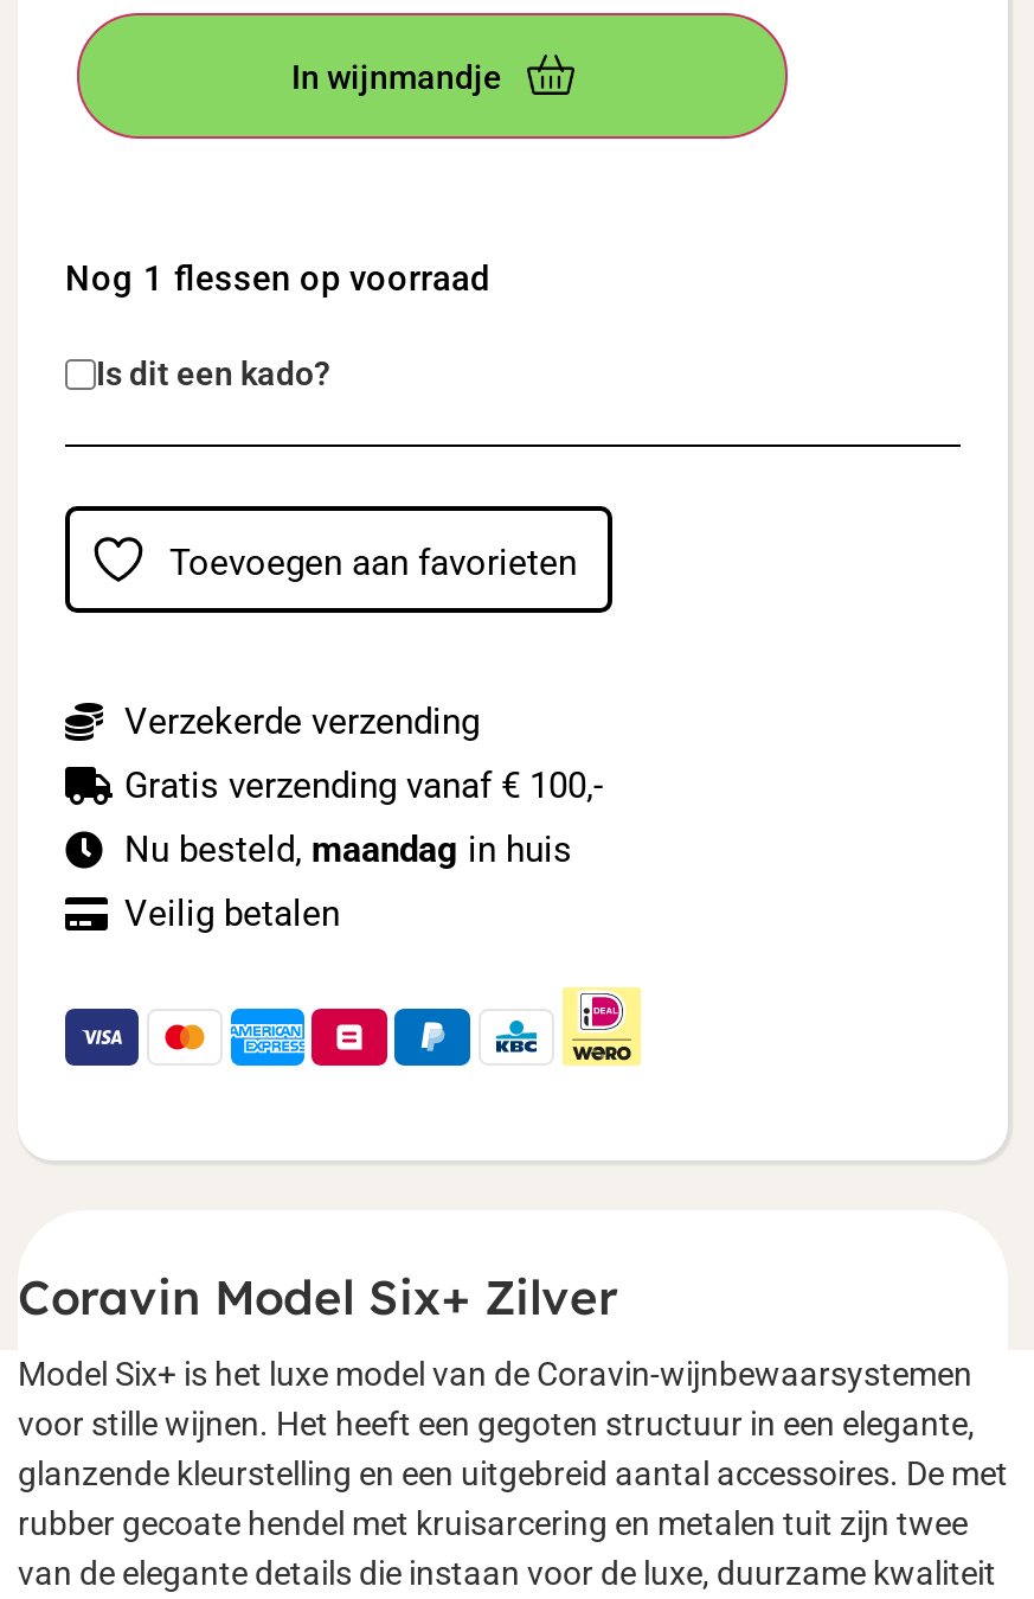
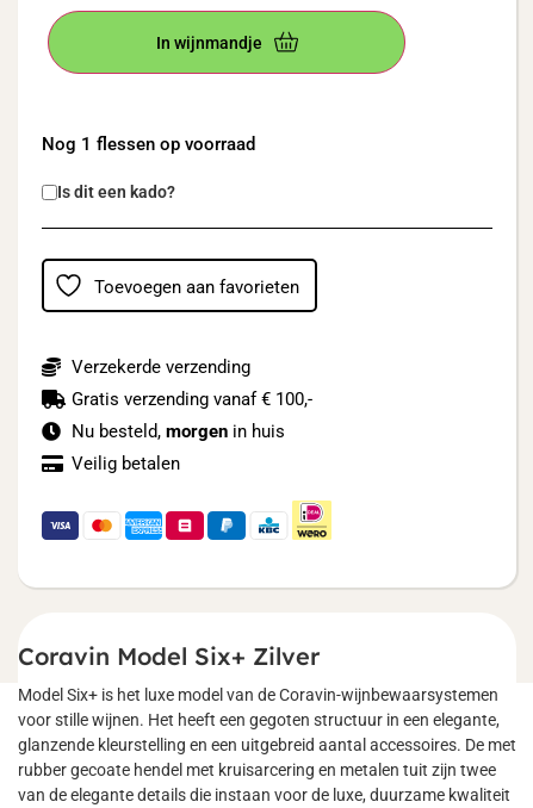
- Nu besteld, maandag in huis
+ Nu besteld, morgen in huis
